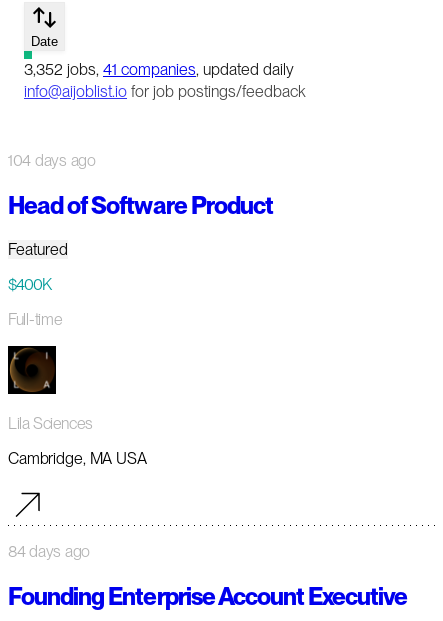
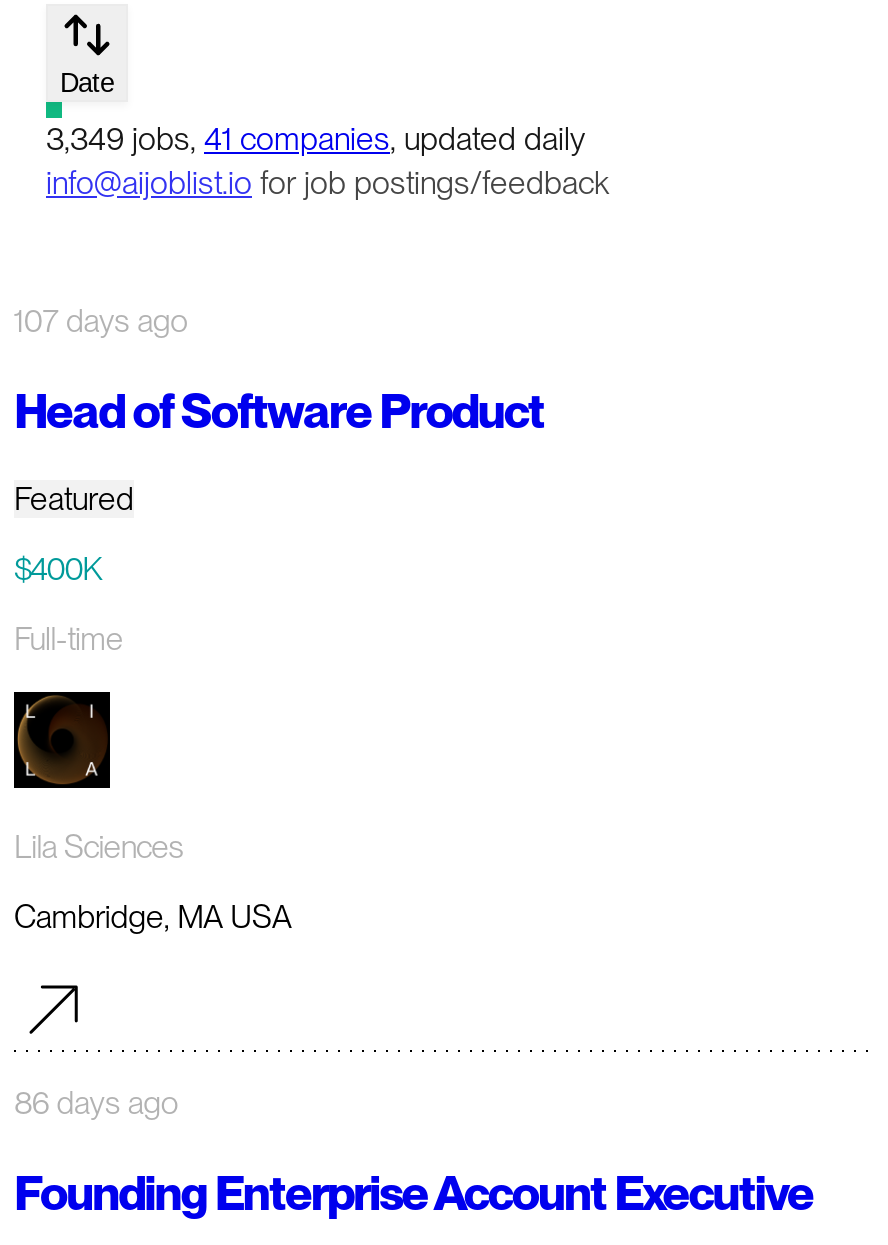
- 3,352 jobs, 41 companies, updated daily
+ 3,349 jobs, 41 companies, updated daily

- 104 days ago
+ 107 days ago

- 84 days ago
+ 86 days ago
